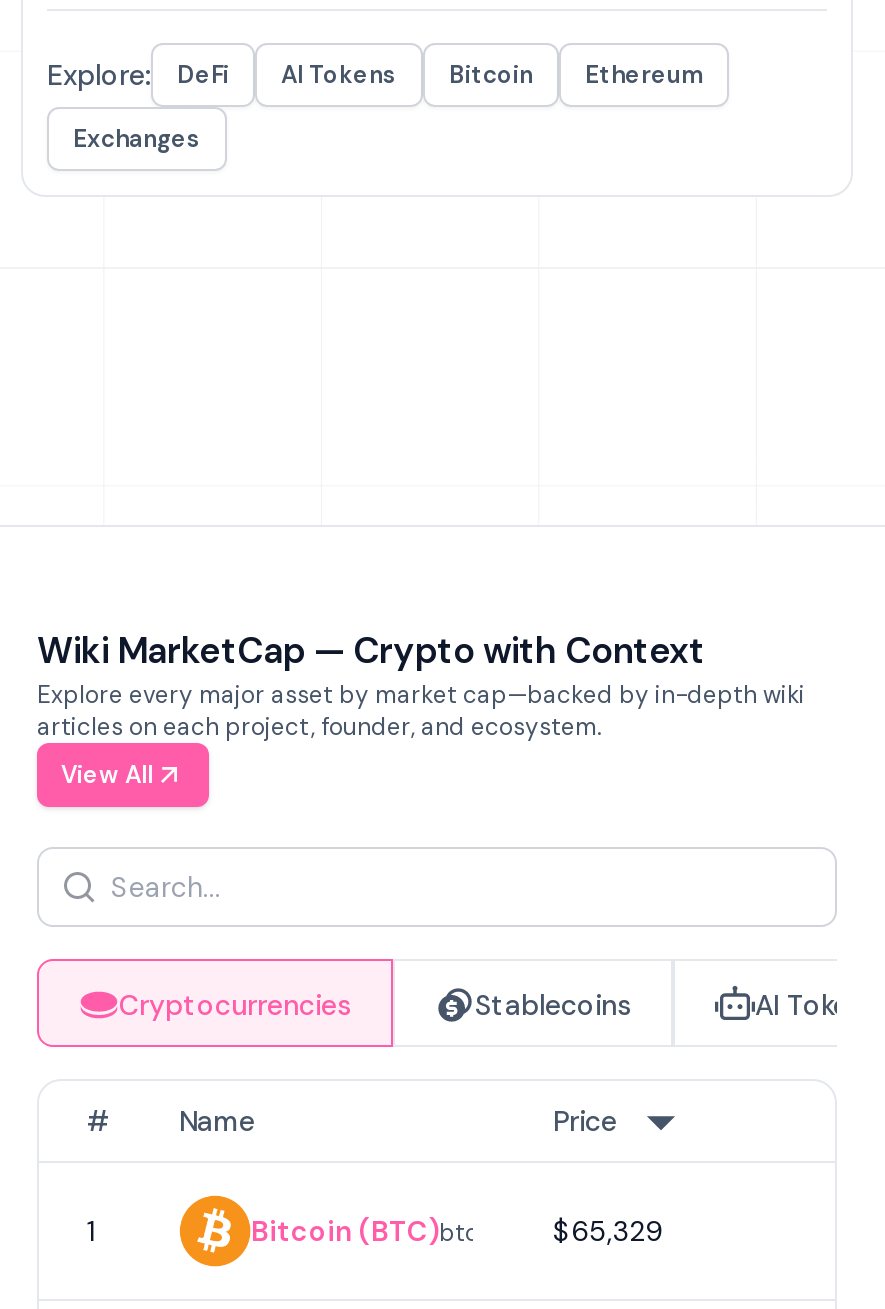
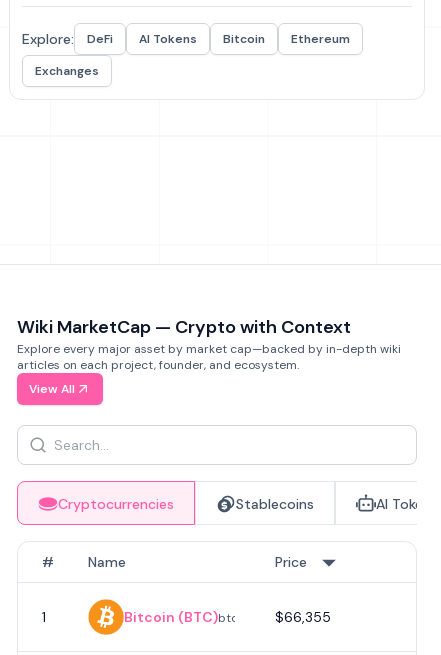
- $65,329
+ $66,355
